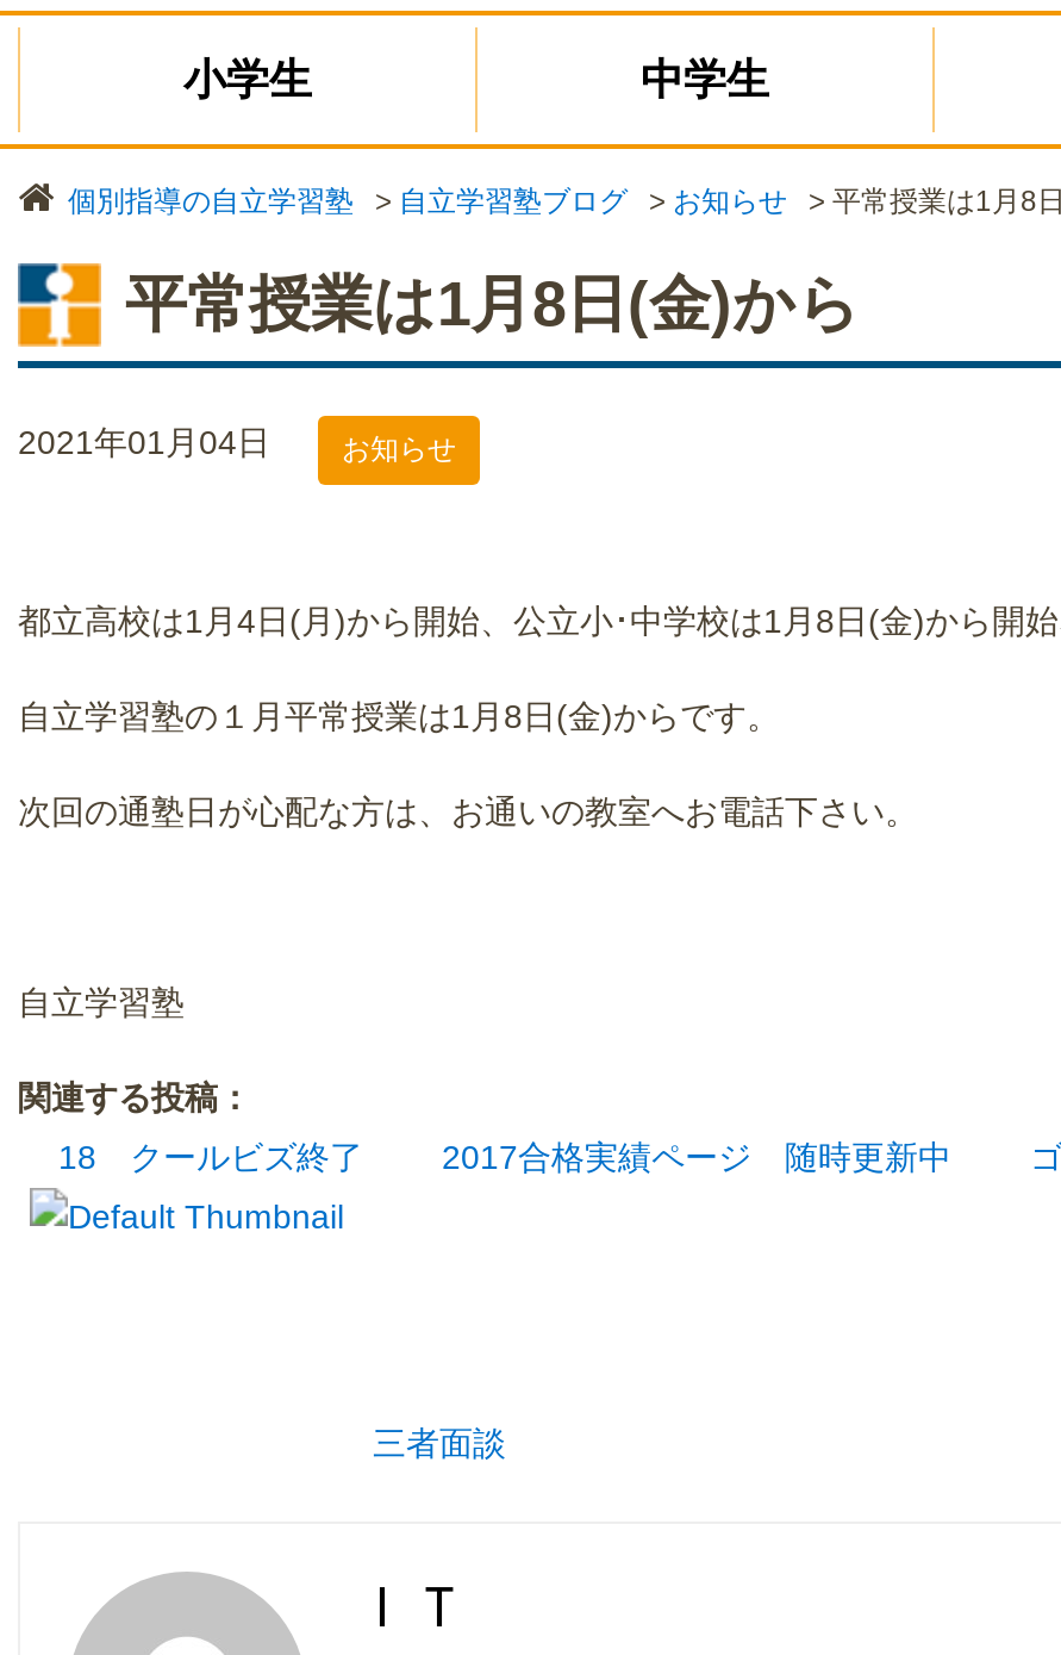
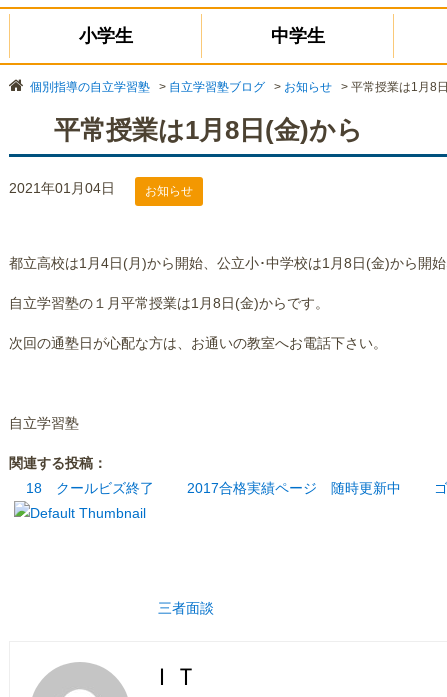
- [image]
